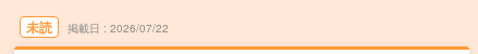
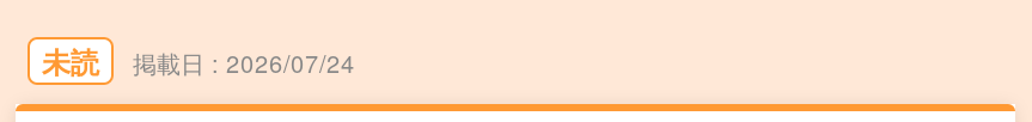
- 2026/07/22
+ 2026/07/24
